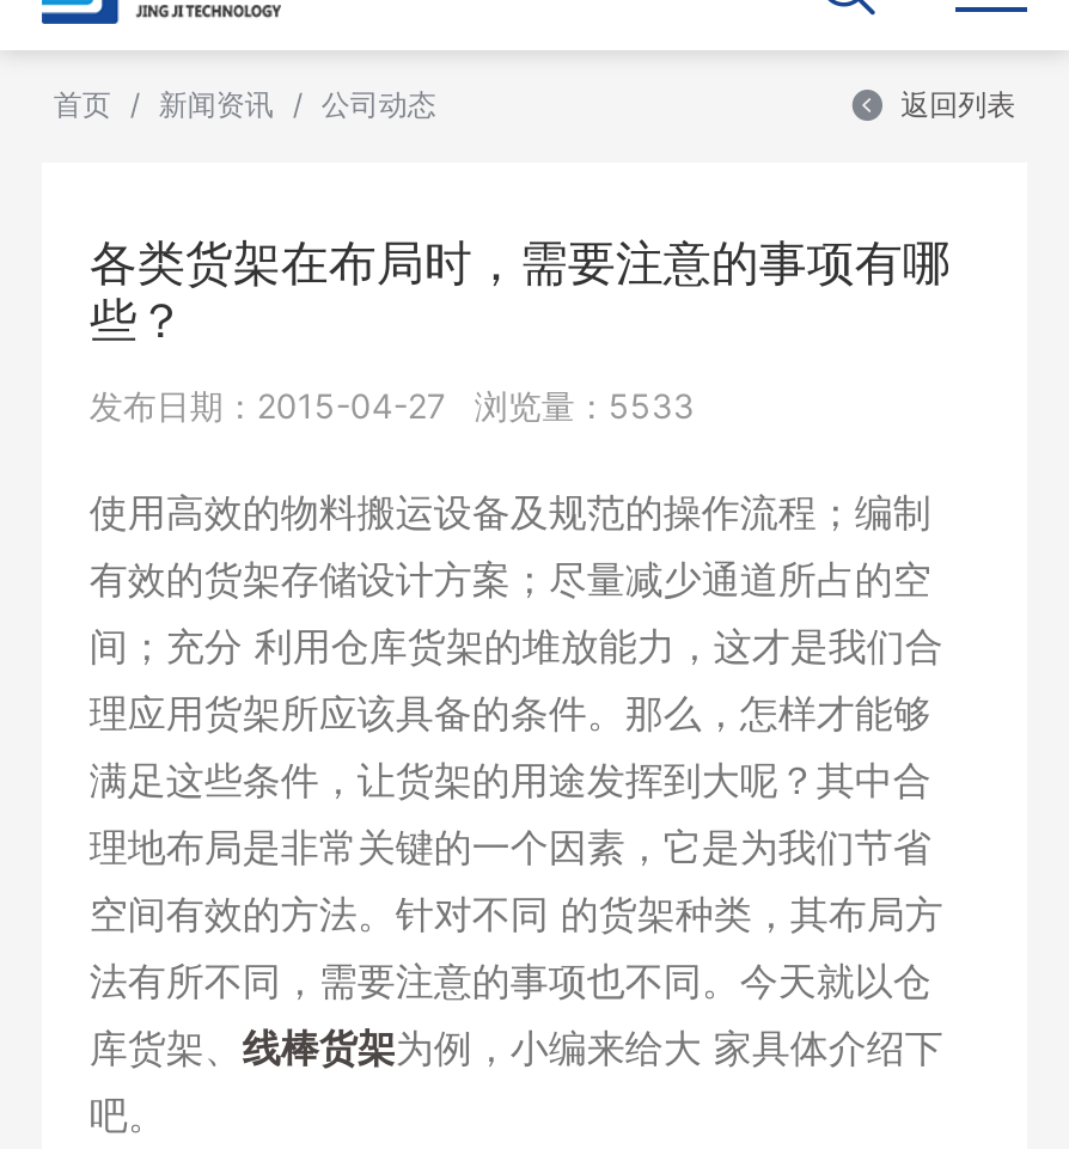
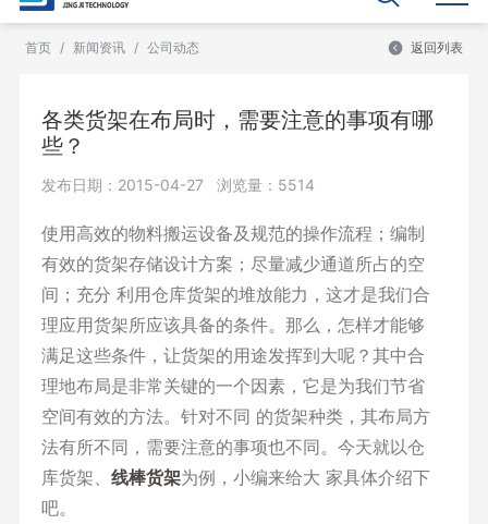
- 发布日期：2015-04-27 浏览量：5533
+ 发布日期：2015-04-27 浏览量：5514
